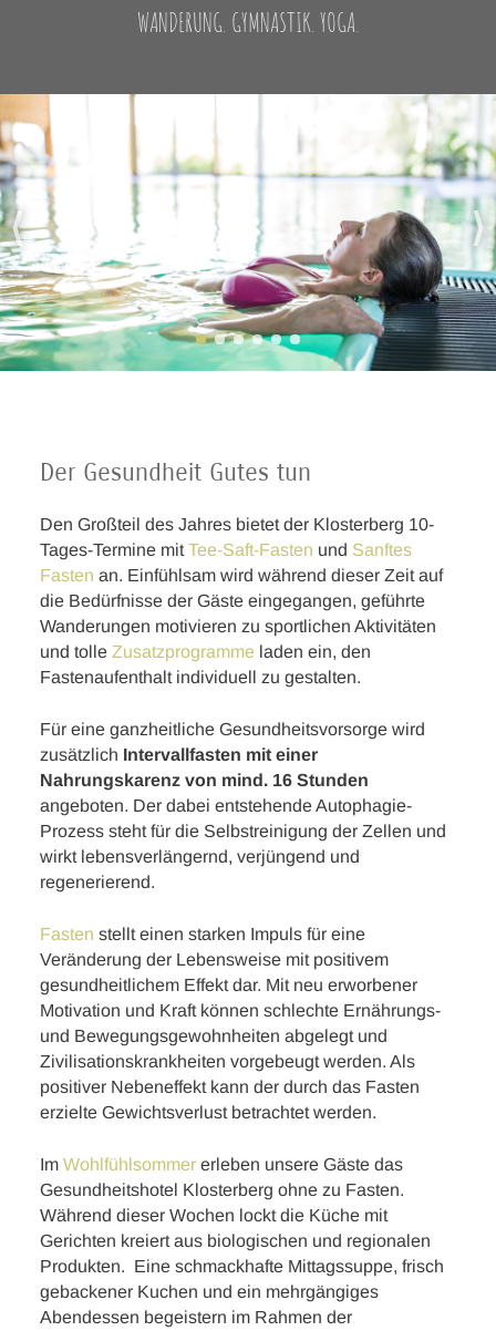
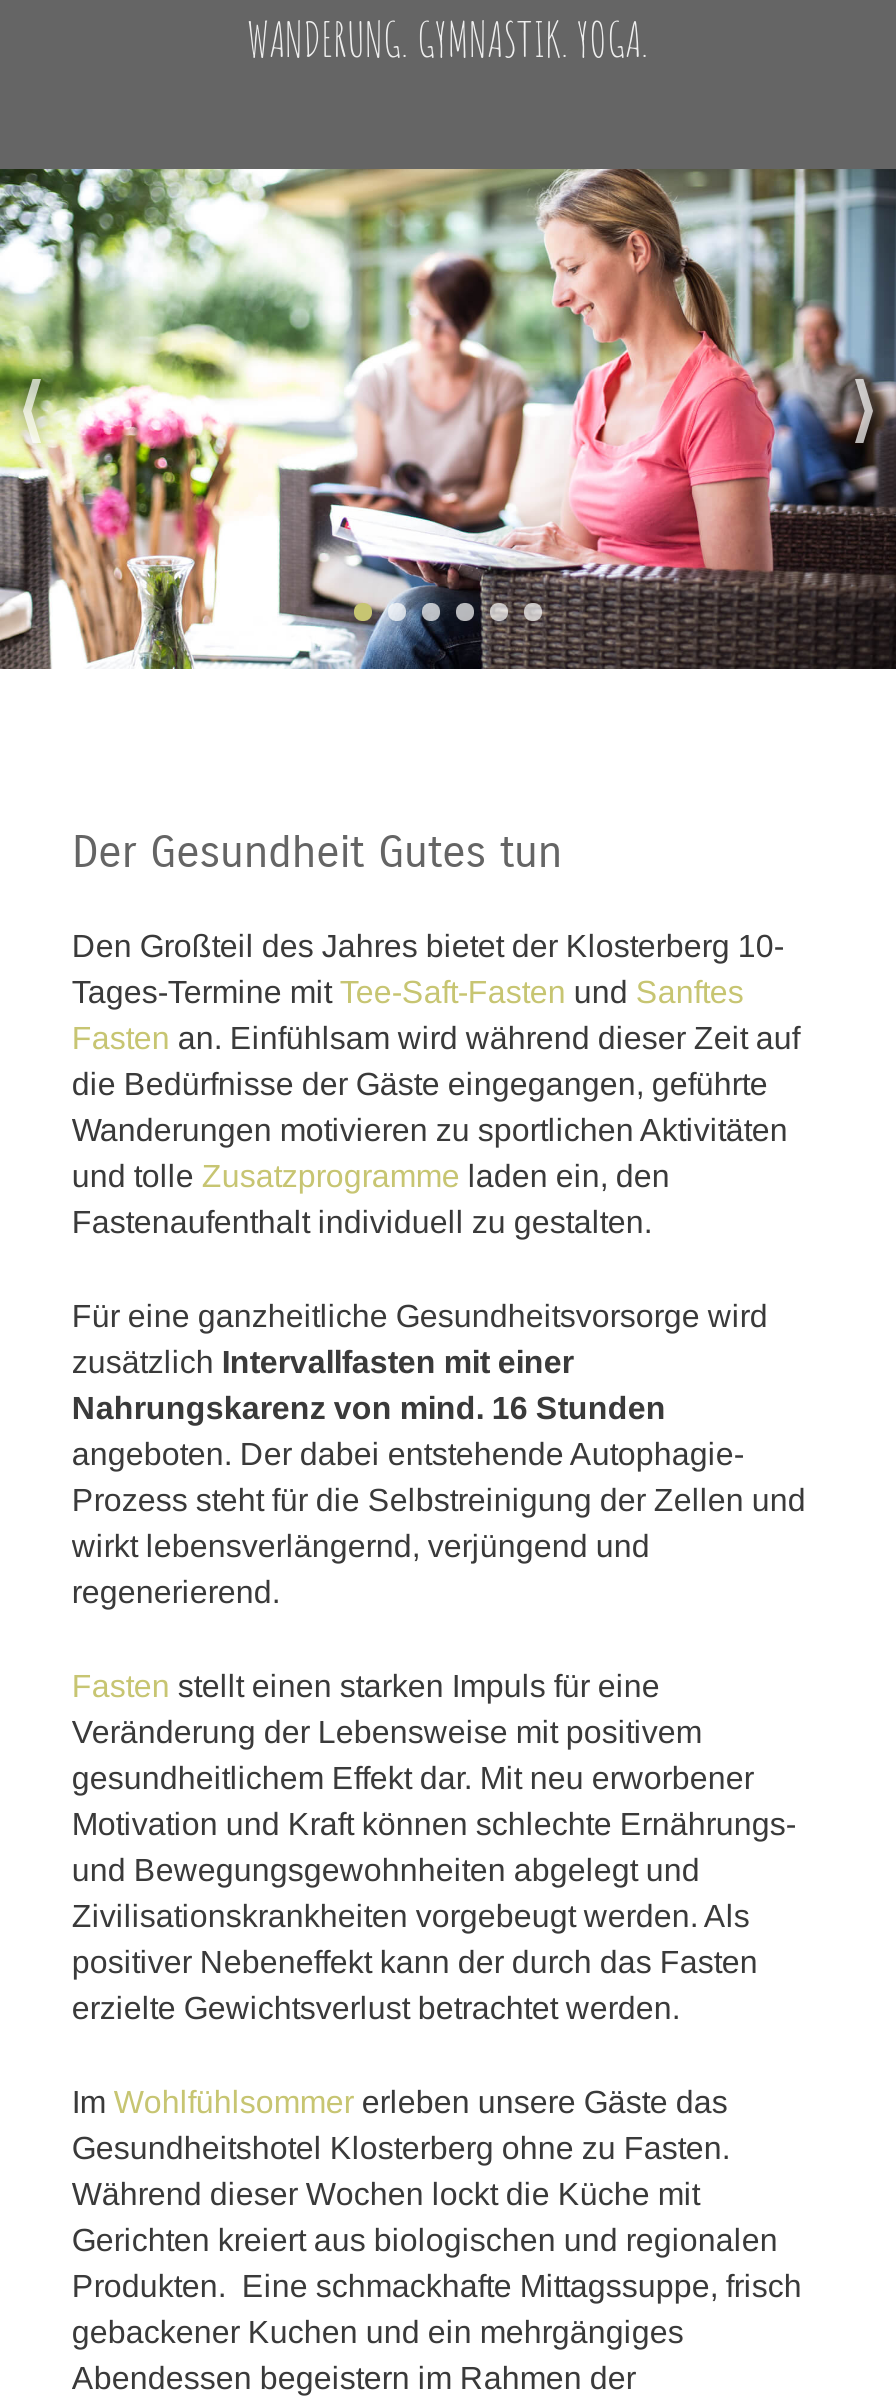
- [image]
+ [image]
